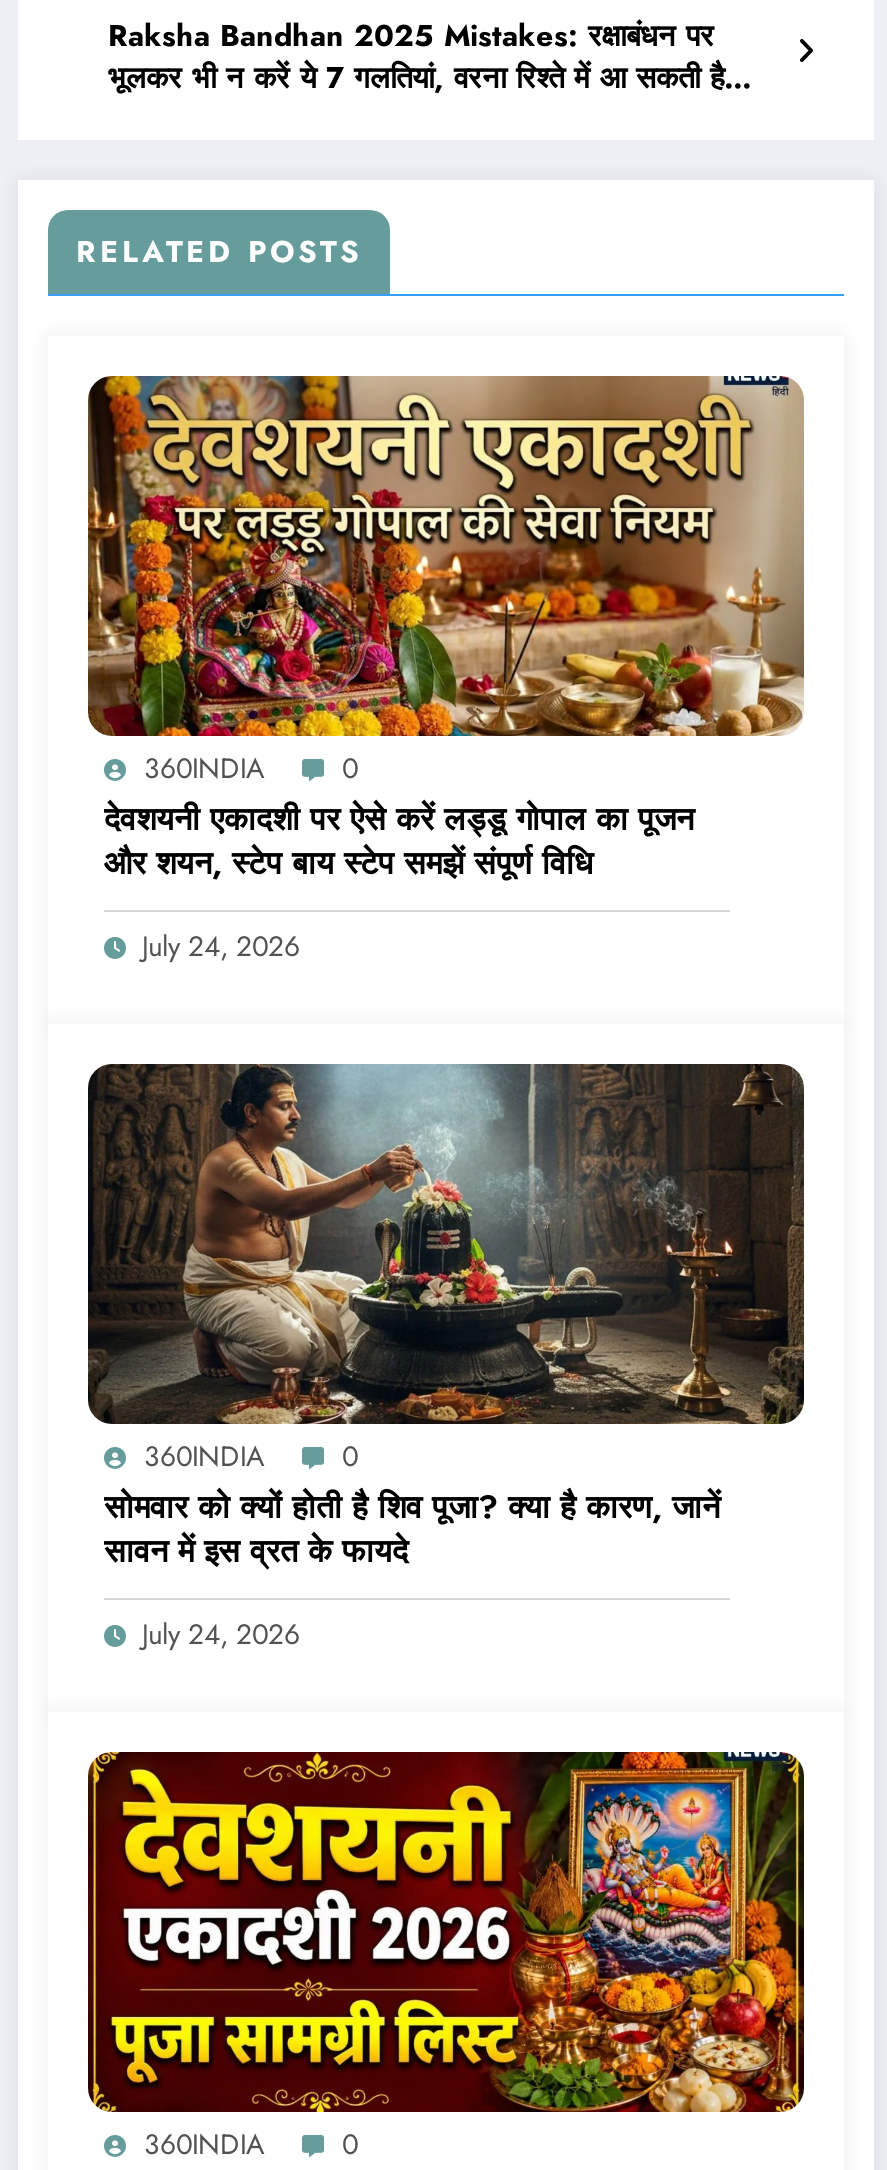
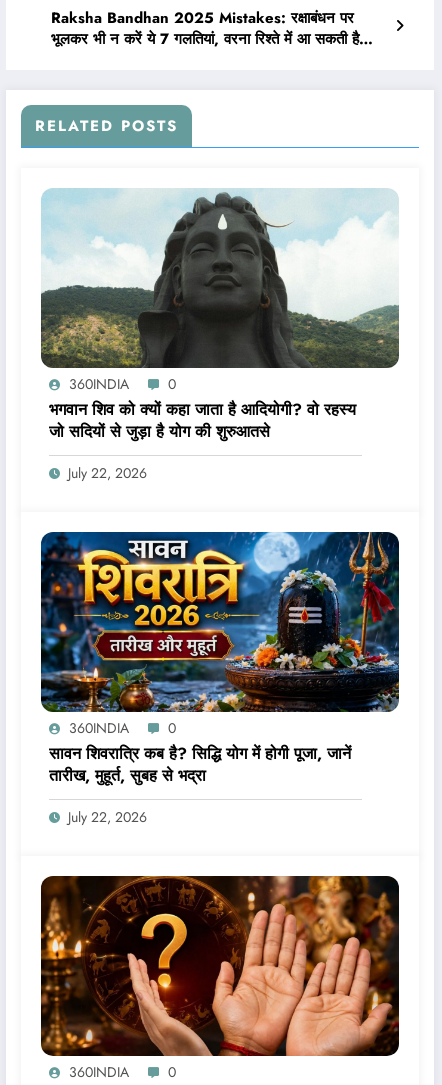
- [image]
- देवशयनी एकादशी पर ऐसे करें लड्डू गोपाल का पूजन
- और शयन, स्टेप बाय स्टेप समझें संपूर्ण विधि
+ [image]
+ भगवान शिव को क्यों कहा जाता है आदियोगी? वो रहस्य
+ जो सदियों से जुड़ा है योग की शुरुआतसे

- July 24, 2026
+ July 22, 2026

- [image]
- सोमवार को क्यों होती है शिव पूजा? क्या है कारण, जानें
- सावन में इस व्रत के फायदे
+ [image]
+ सावन शिवरात्रि कब है? सिद्धि योग में होगी पूजा, जानें
+ तारीख, मुहूर्त, सुबह से भद्रा

- July 24, 2026
+ July 22, 2026

- [image]
+ [image]
